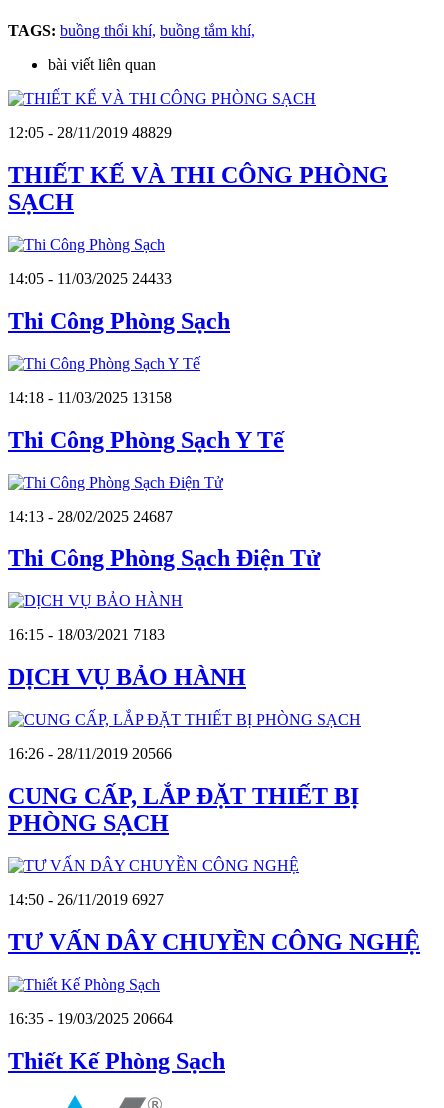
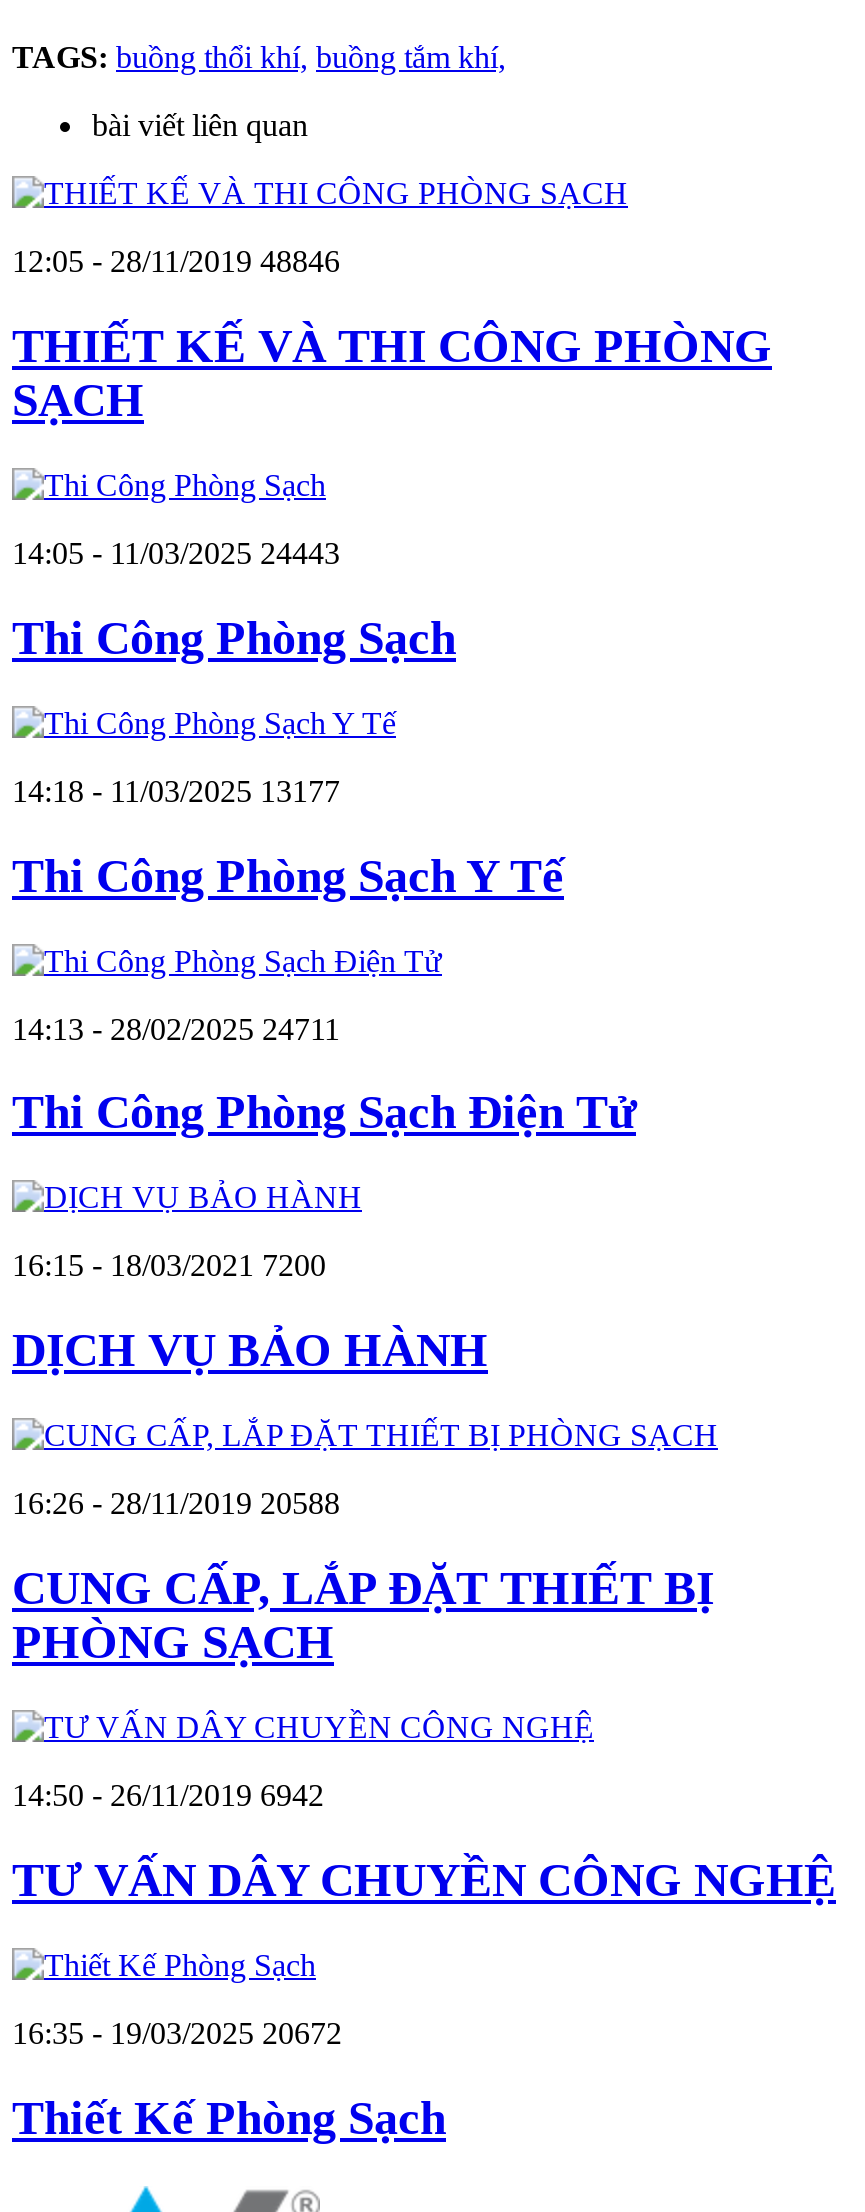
- 12:05 - 28/11/2019 48829
+ 12:05 - 28/11/2019 48846

- 14:05 - 11/03/2025 24433
+ 14:05 - 11/03/2025 24443

- 14:18 - 11/03/2025 13158
+ 14:18 - 11/03/2025 13177

- 14:13 - 28/02/2025 24687
+ 14:13 - 28/02/2025 24711

- 16:15 - 18/03/2021 7183
+ 16:15 - 18/03/2021 7200

- 16:26 - 28/11/2019 20566
+ 16:26 - 28/11/2019 20588

- 14:50 - 26/11/2019 6927
+ 14:50 - 26/11/2019 6942

- 16:35 - 19/03/2025 20664
+ 16:35 - 19/03/2025 20672
